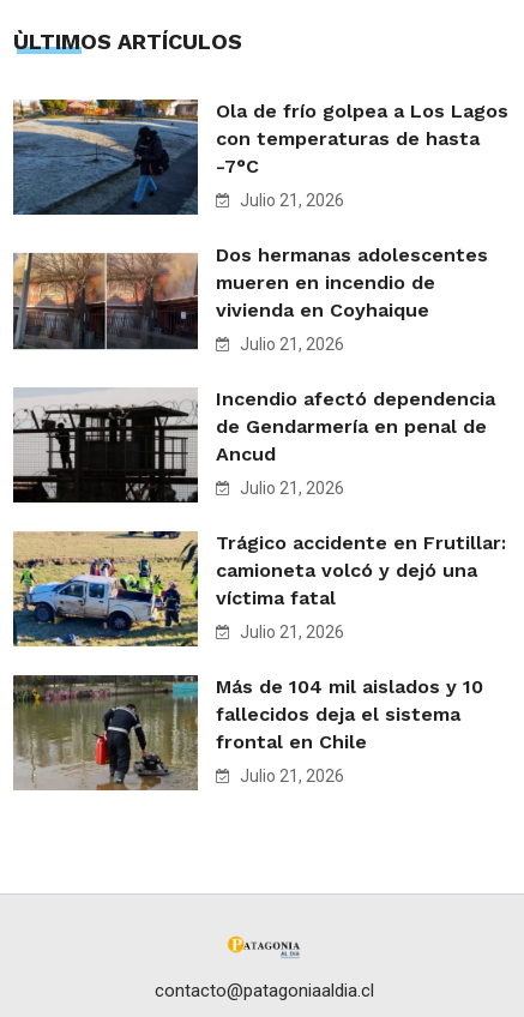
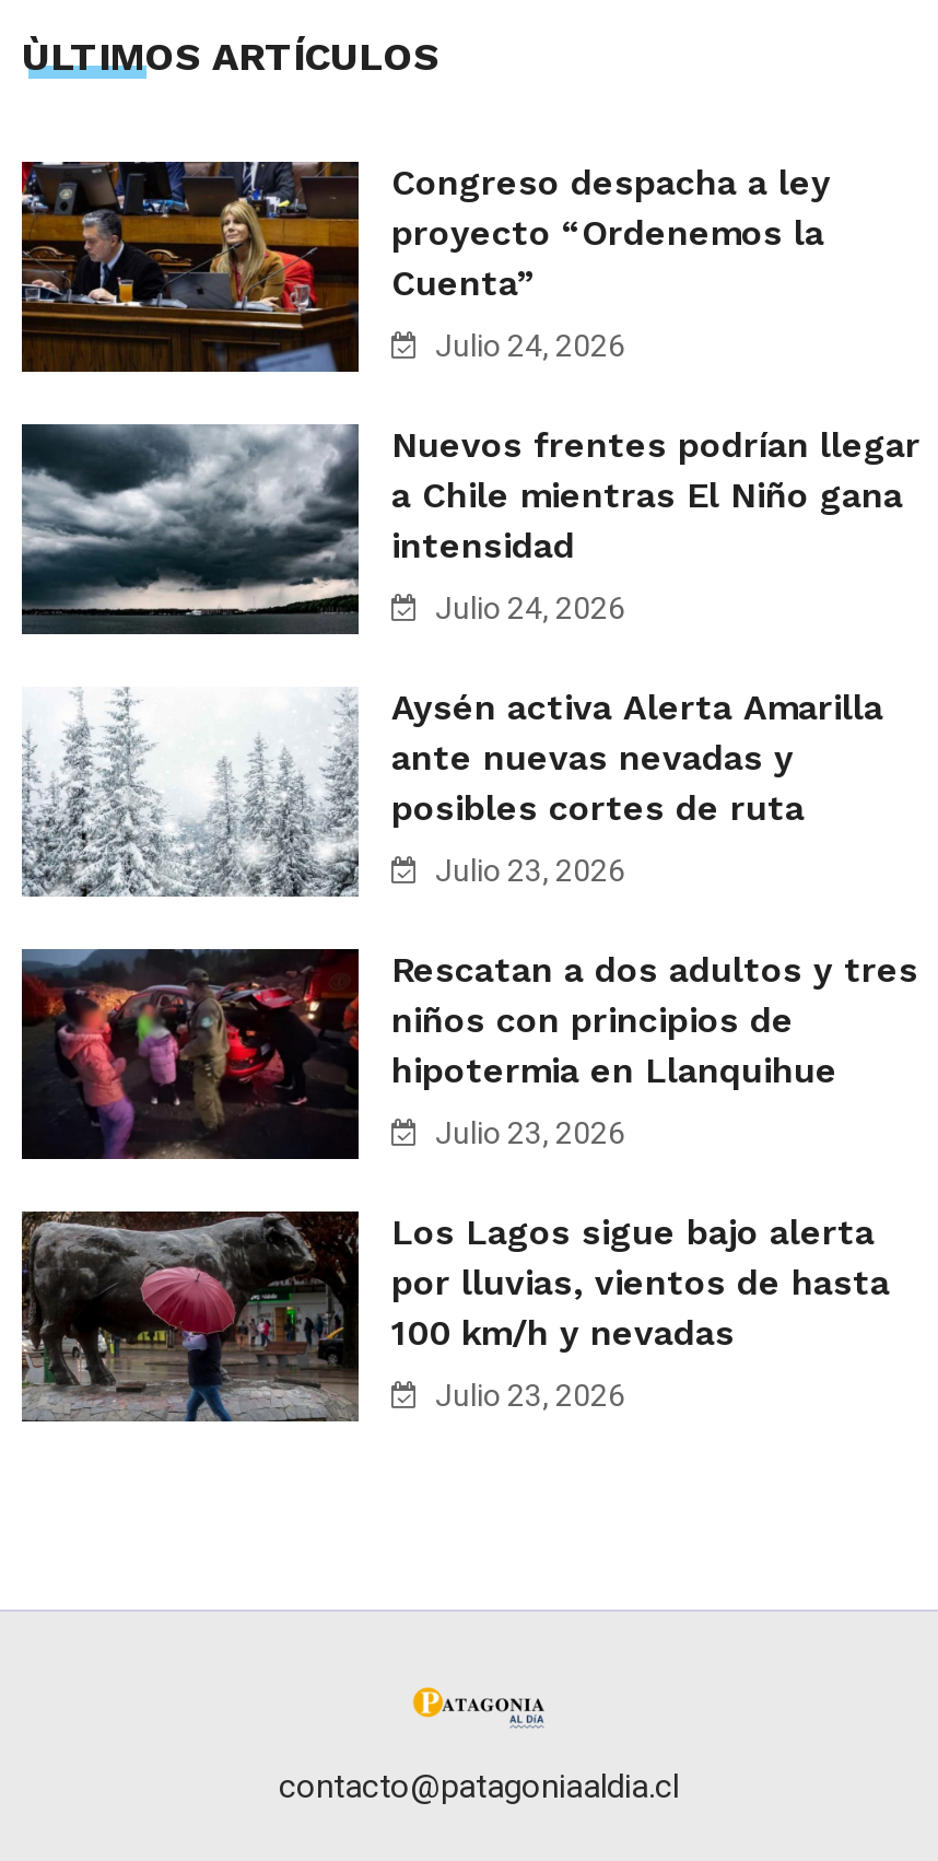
- [image]
- Ola de frío golpea a Los Lagos
- con temperaturas de hasta
- -7°C
+ [image]
+ Congreso despacha a ley
+ proyecto “Ordenemos la
+ Cuenta”

- Julio 21, 2026
+ Julio 24, 2026

- [image]
- Dos hermanas adolescentes
- mueren en incendio de
- vivienda en Coyhaique
+ [image]
+ Nuevos frentes podrían llegar
+ a Chile mientras El Niño gana
+ intensidad

- Julio 21, 2026
+ Julio 24, 2026

- [image]
- Incendio afectó dependencia
- de Gendarmería en penal de
- Ancud
+ [image]
+ Aysén activa Alerta Amarilla
+ ante nuevas nevadas y
+ posibles cortes de ruta

- Julio 21, 2026
+ Julio 23, 2026

- [image]
- Trágico accidente en Frutillar:
- camioneta volcó y dejó una
- víctima fatal
+ [image]
+ Rescatan a dos adultos y tres
+ niños con principios de
+ hipotermia en Llanquihue

- Julio 21, 2026
+ Julio 23, 2026

- [image]
- Más de 104 mil aislados y 10
- fallecidos deja el sistema
- frontal en Chile
+ [image]
+ Los Lagos sigue bajo alerta
+ por lluvias, vientos de hasta
+ 100 km/h y nevadas

- Julio 21, 2026
+ Julio 23, 2026
